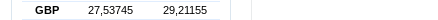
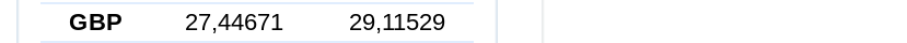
- 27,53745
+ 27,44671

- 29,21155
+ 29,11529
